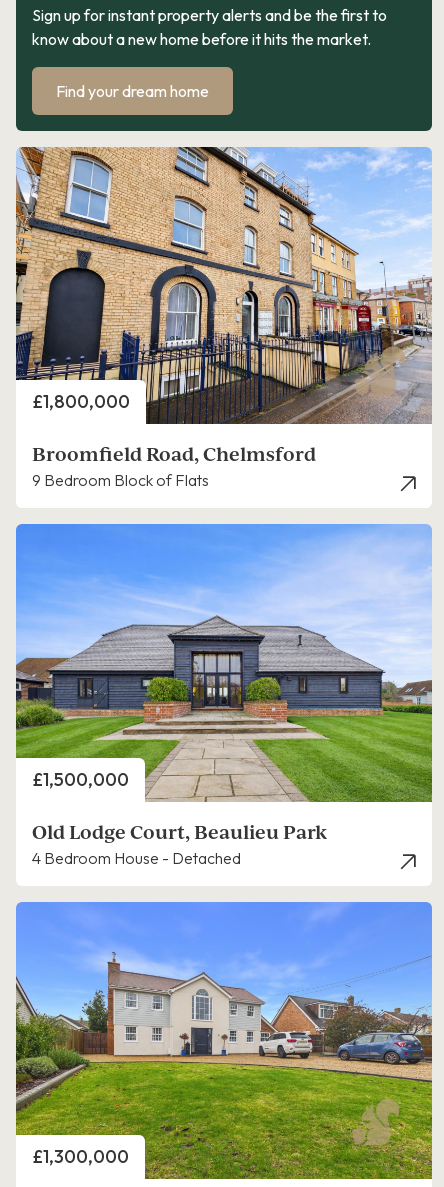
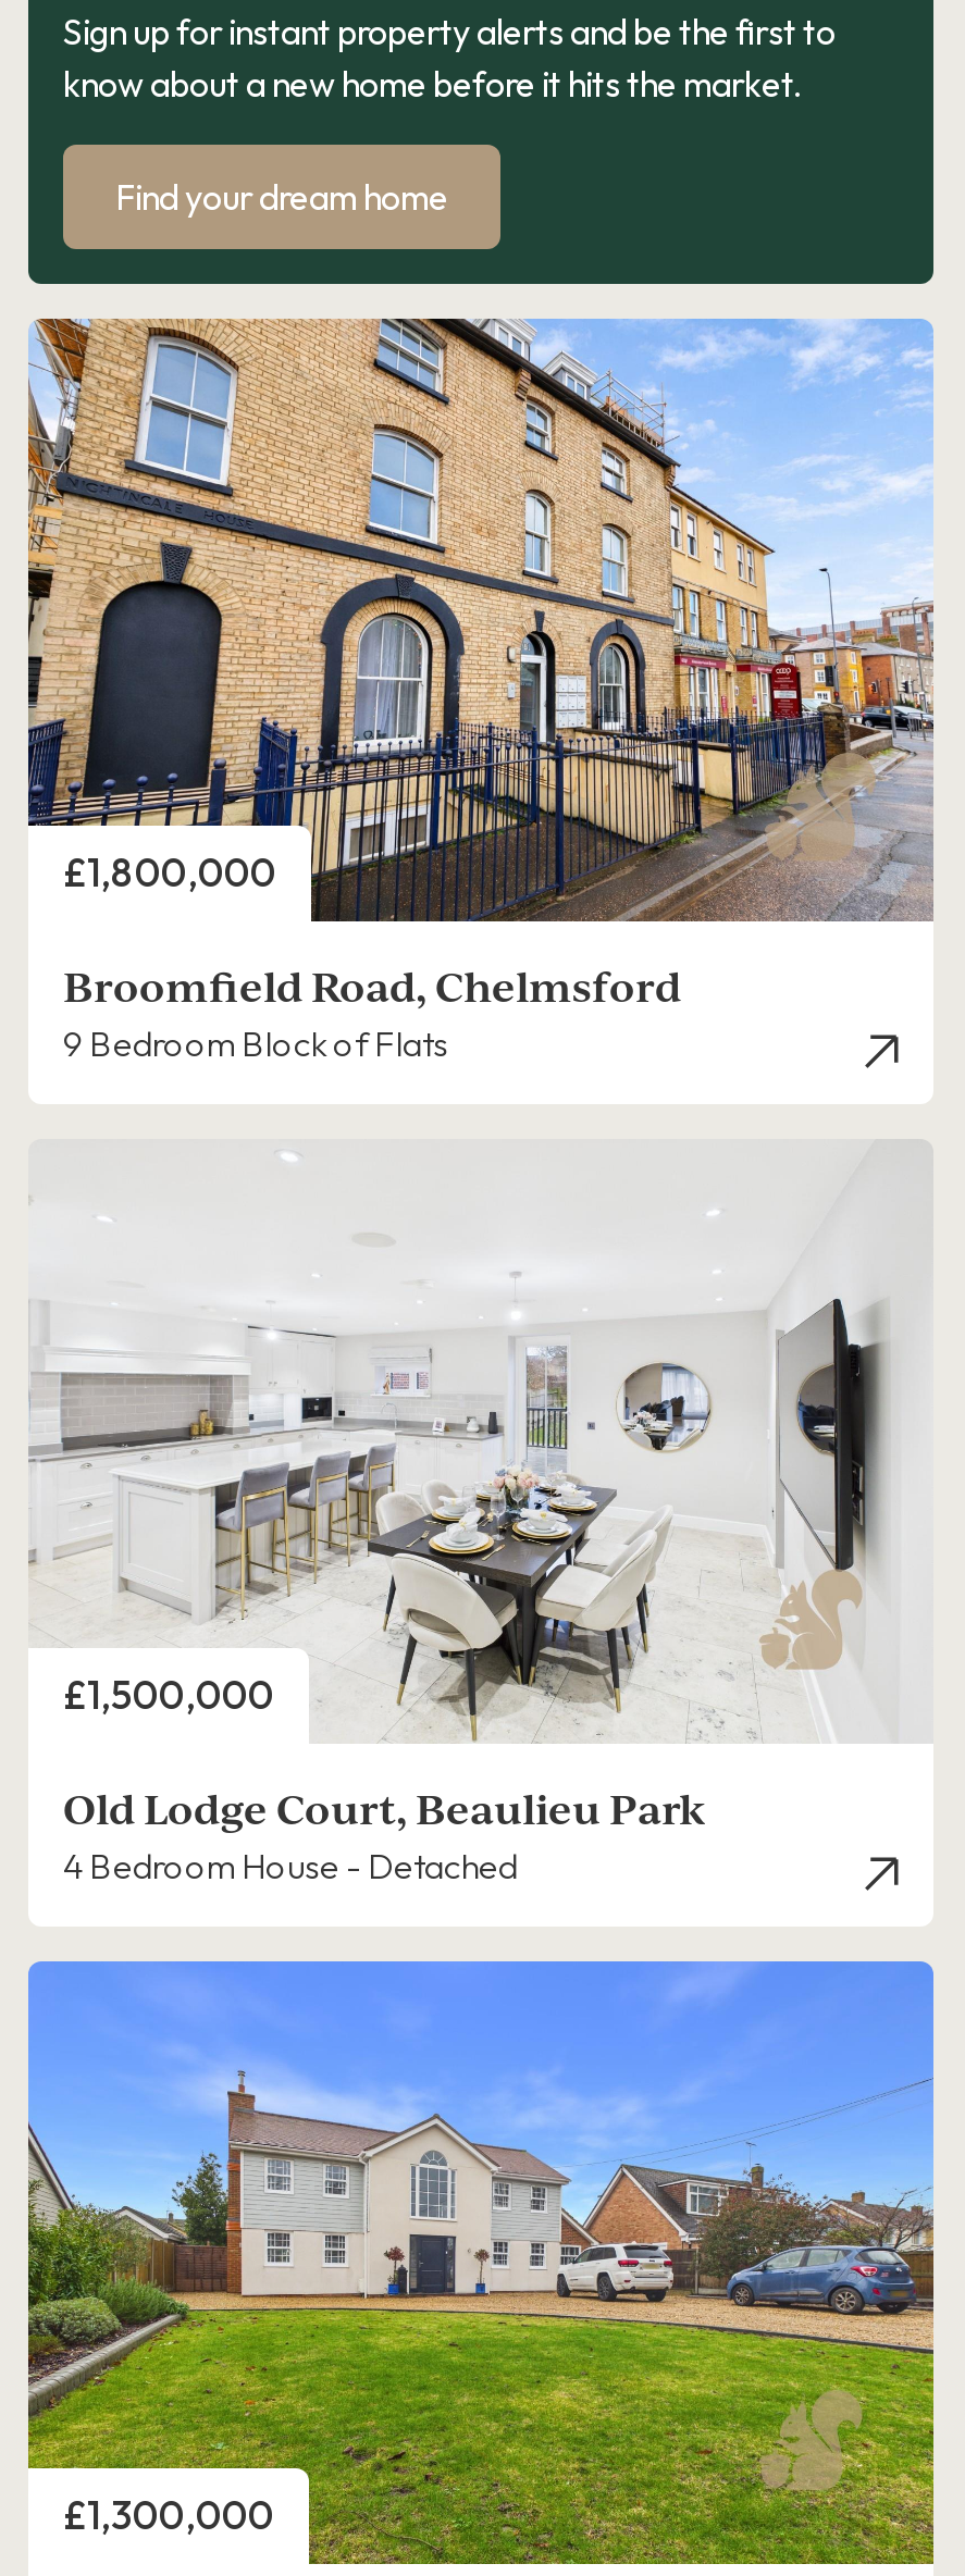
- [image]
+ [image]
